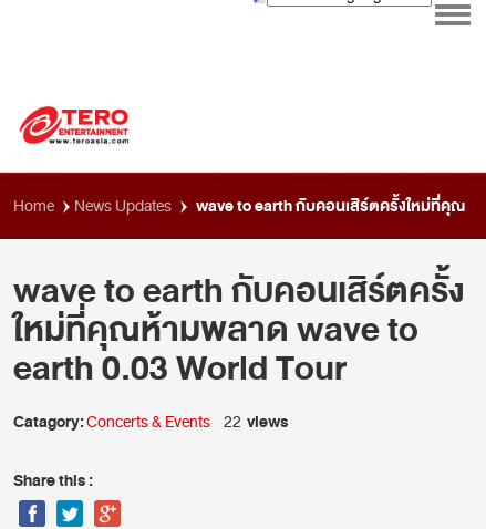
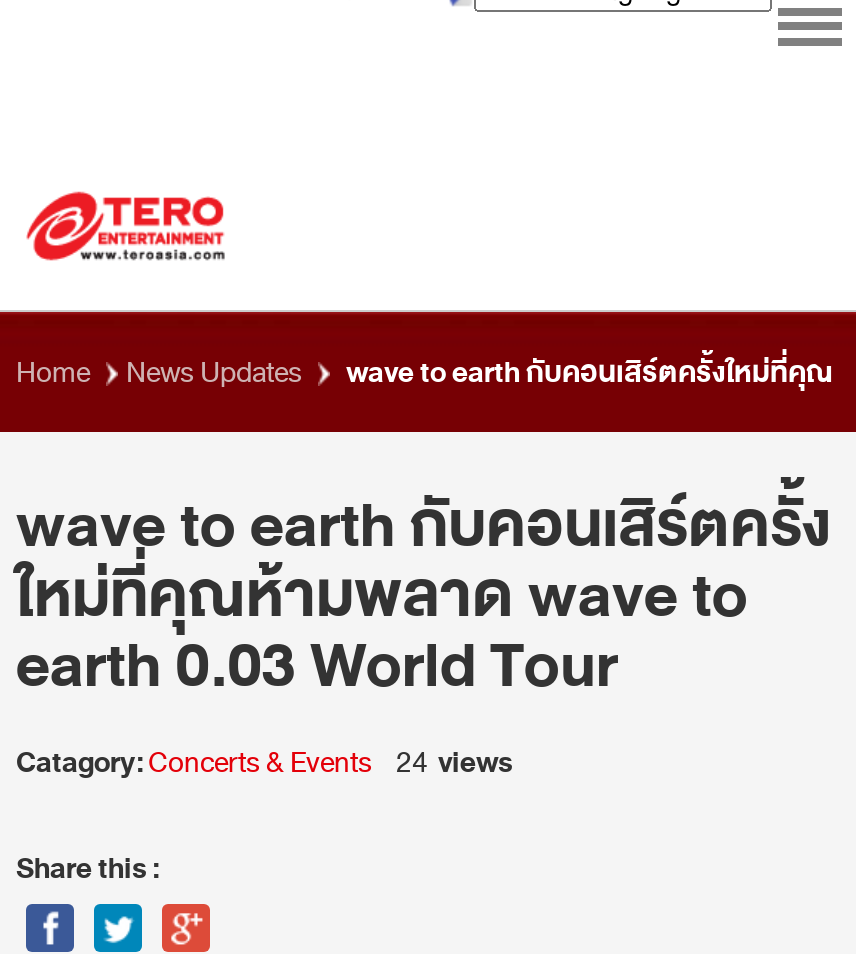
- Catagory: Concerts & Events 22 views
+ Catagory: Concerts & Events 24 views
